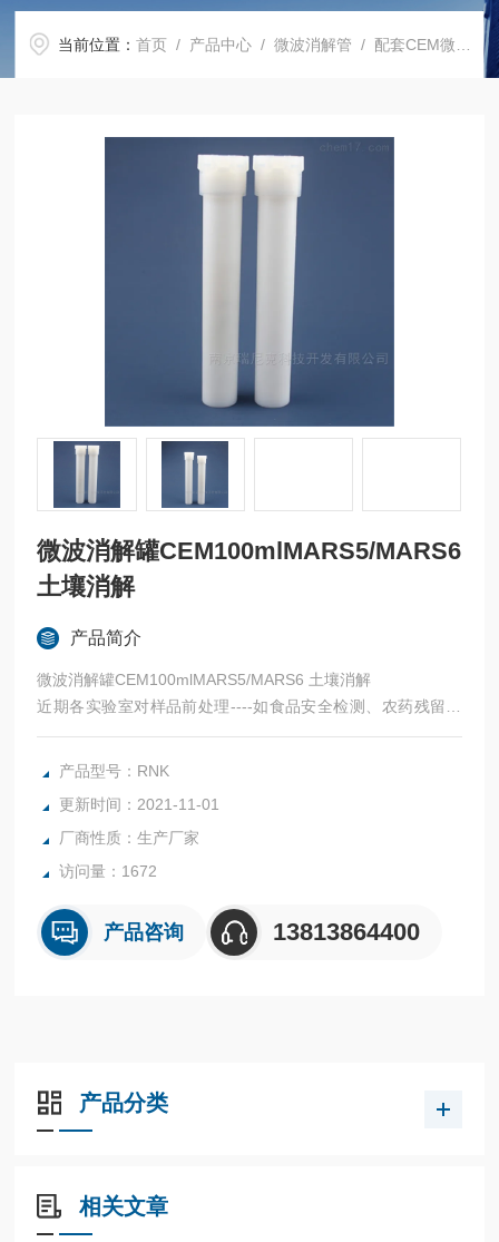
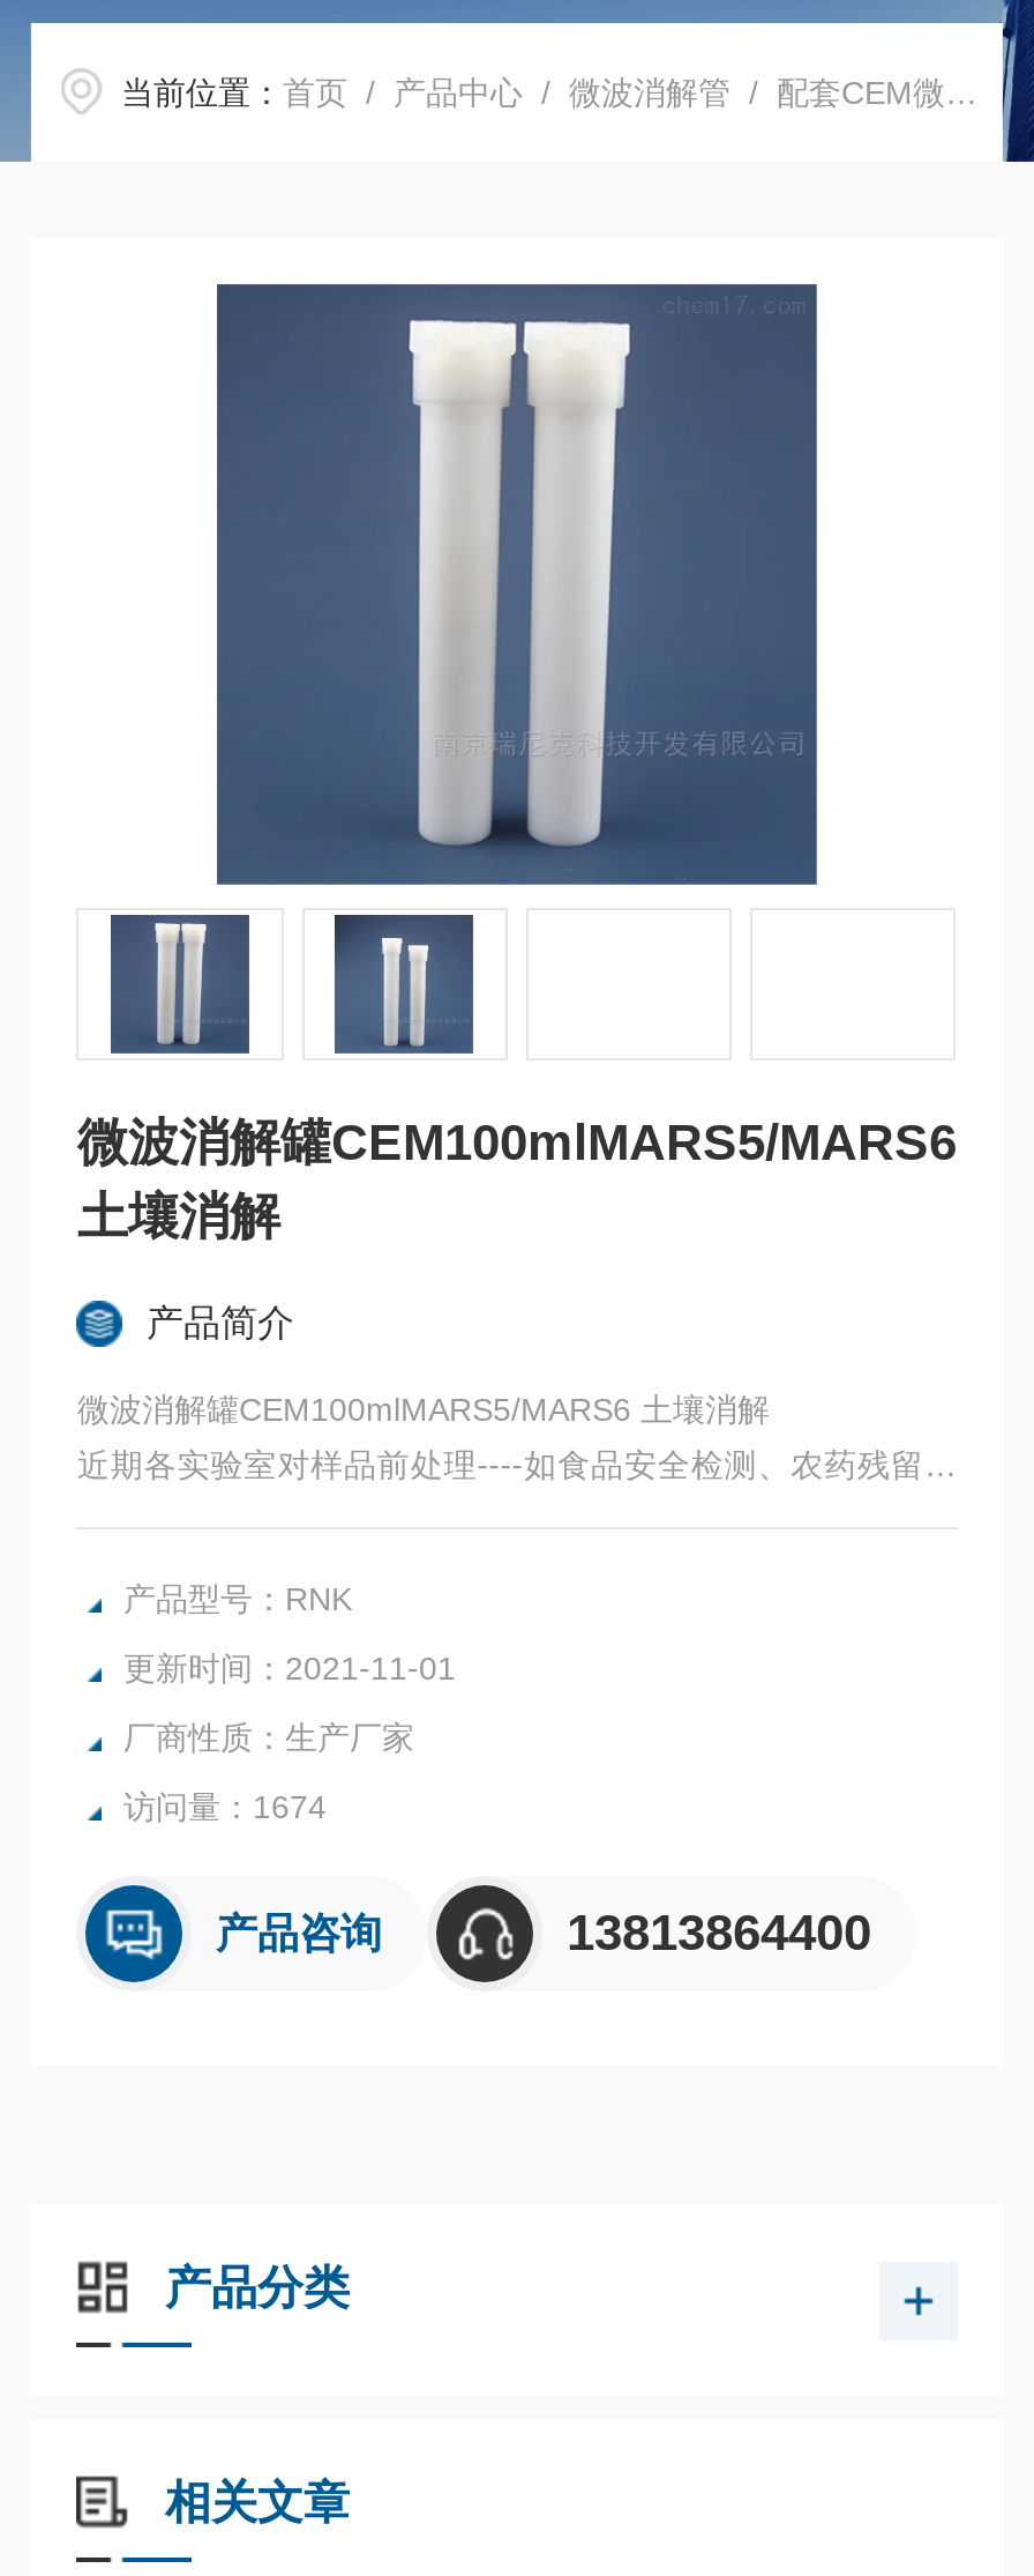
- 访问量：1672
+ 访问量：1674
